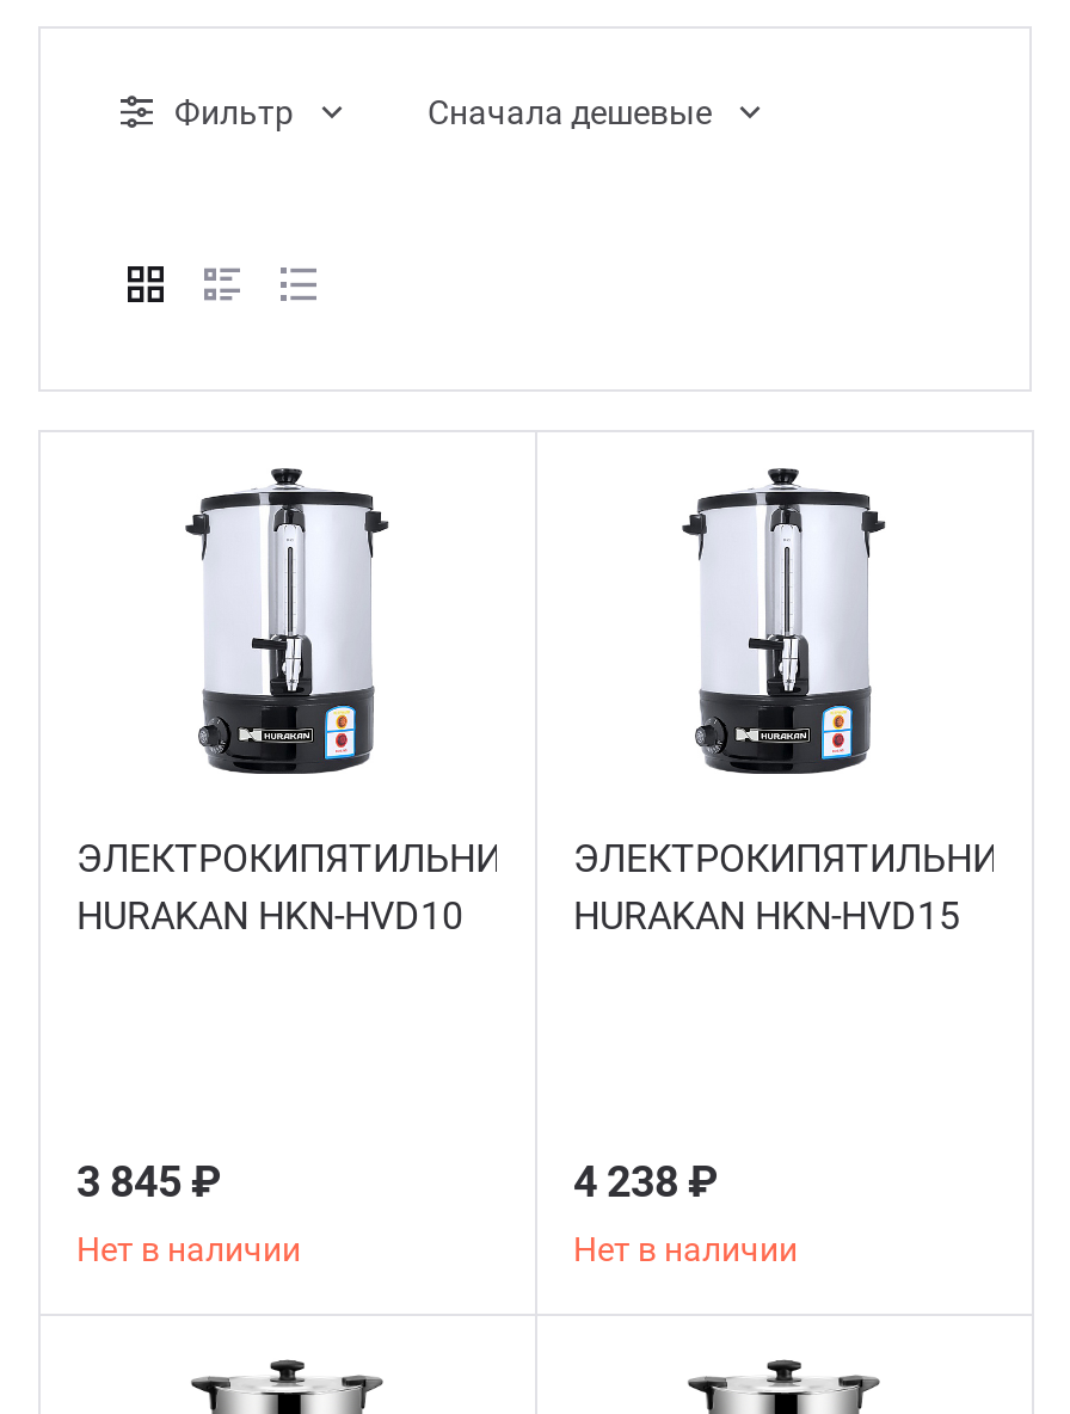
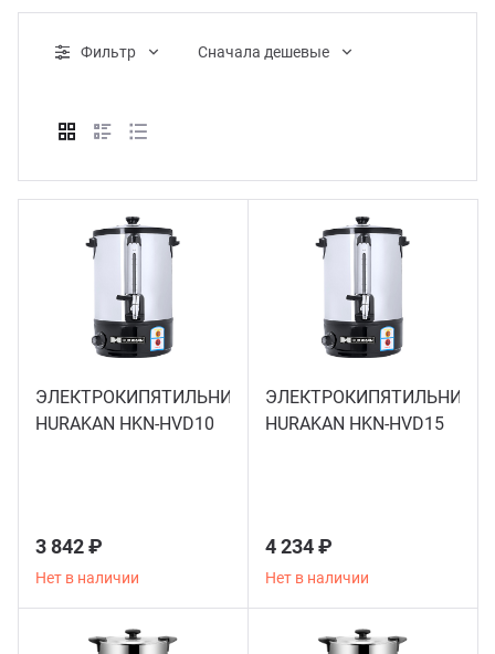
- 3 845 ₽
+ 3 842 ₽

- 4 238 ₽
+ 4 234 ₽
